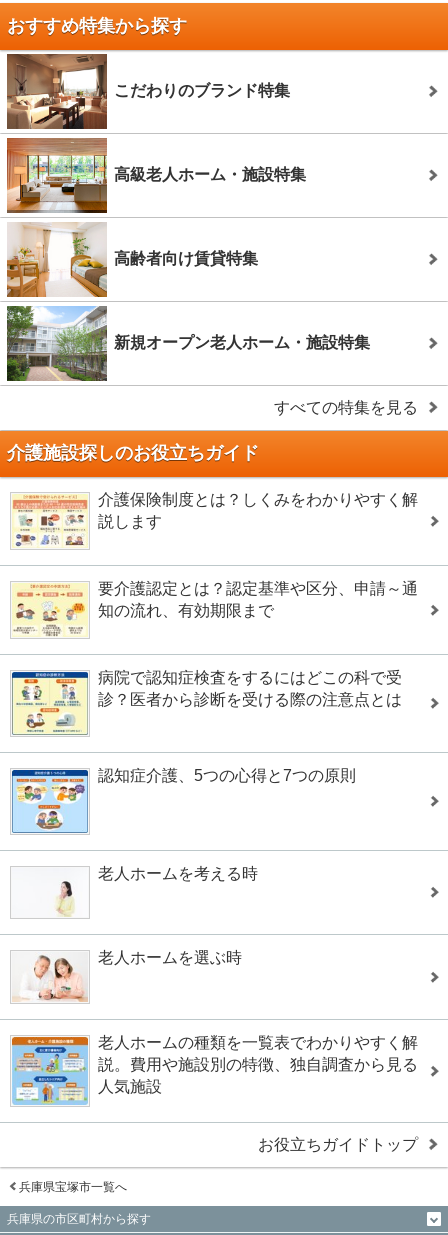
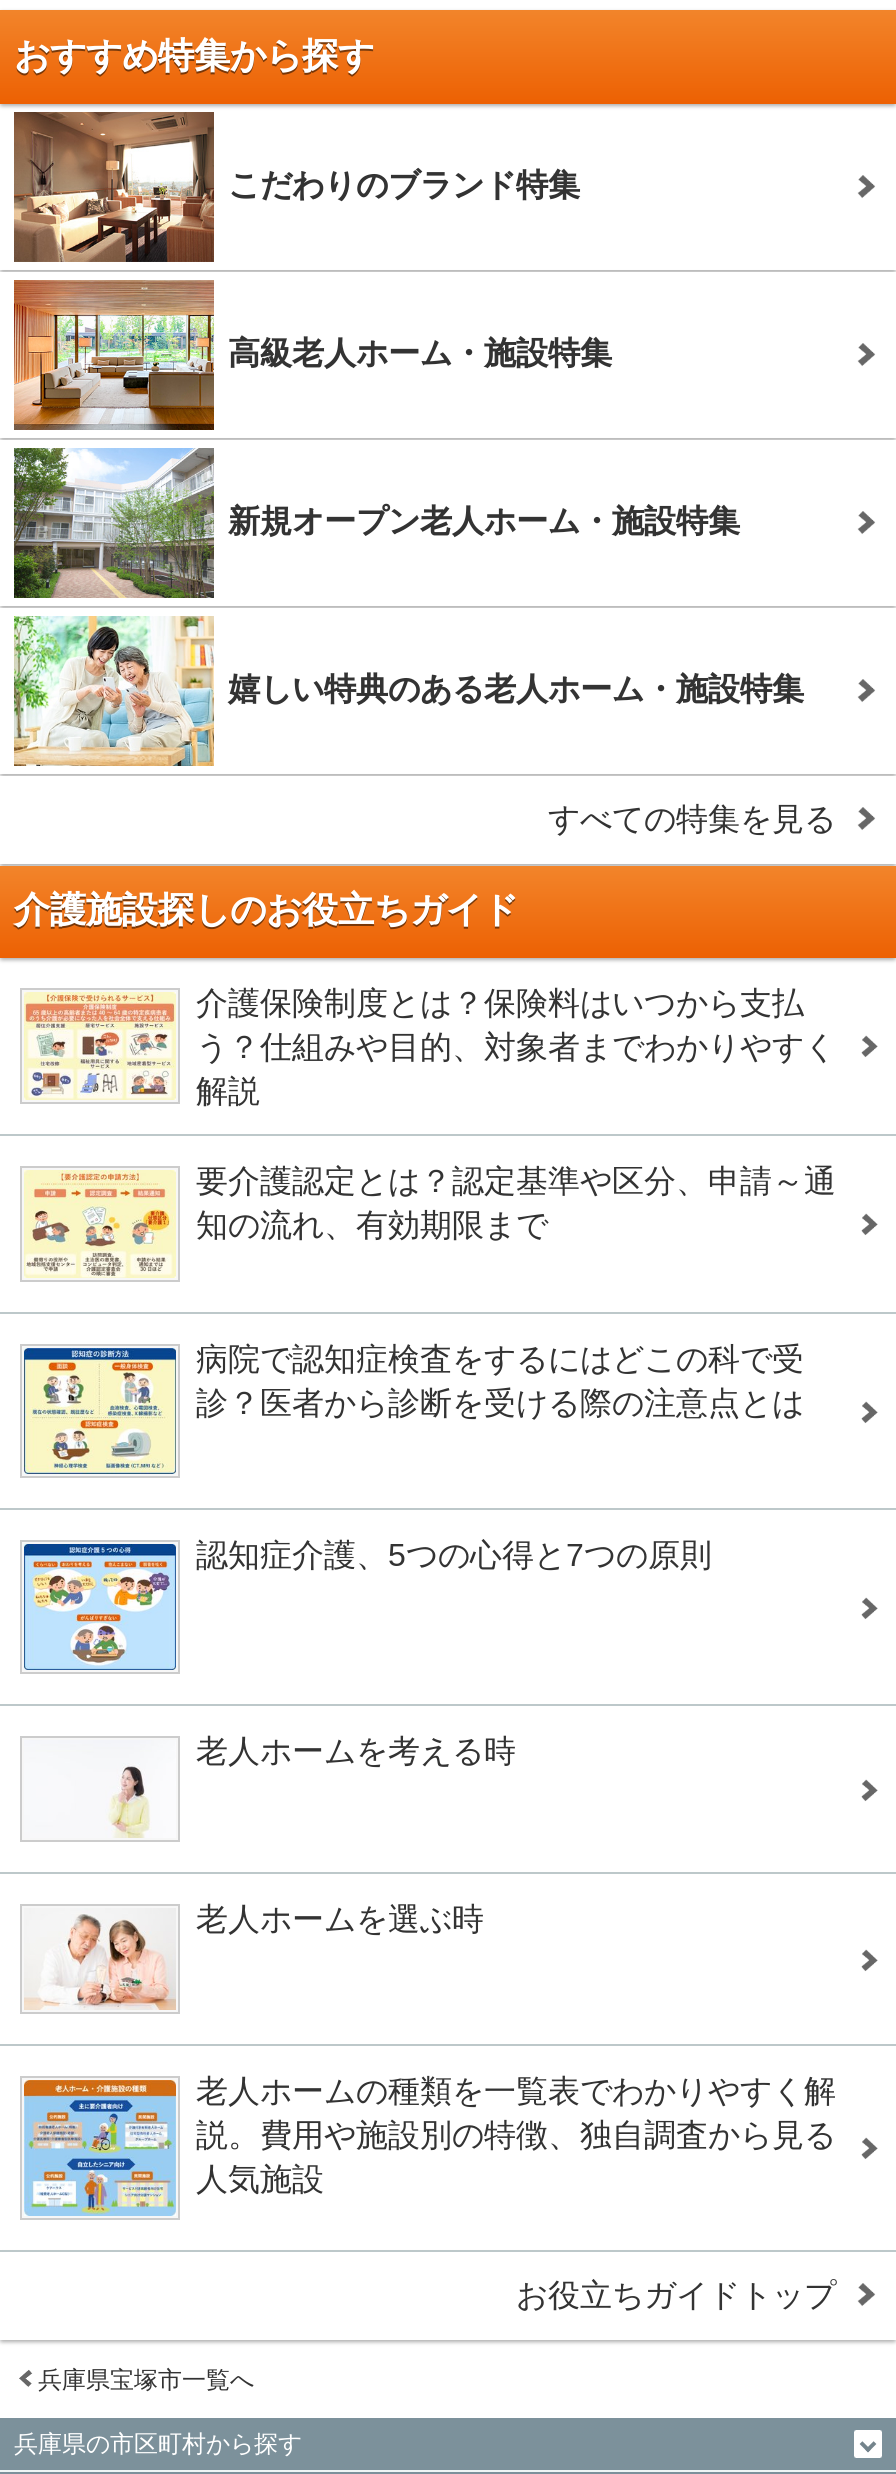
- [image]
- 高齢者向け賃貸特集

moved up: 新規オープン老人ホーム・施設特集

+ [image]
+ 嬉しい特典のある老人ホーム・施設特集

- 介護保険制度とは？しくみをわかりやすく解
- 説します
+ 介護保険制度とは？保険料はいつから支払
+ う？仕組みや目的、対象者までわかりやすく
+ 解説
